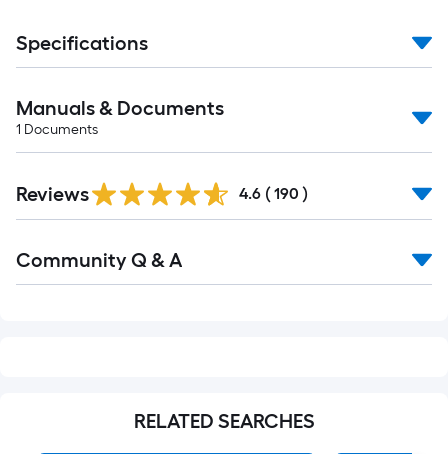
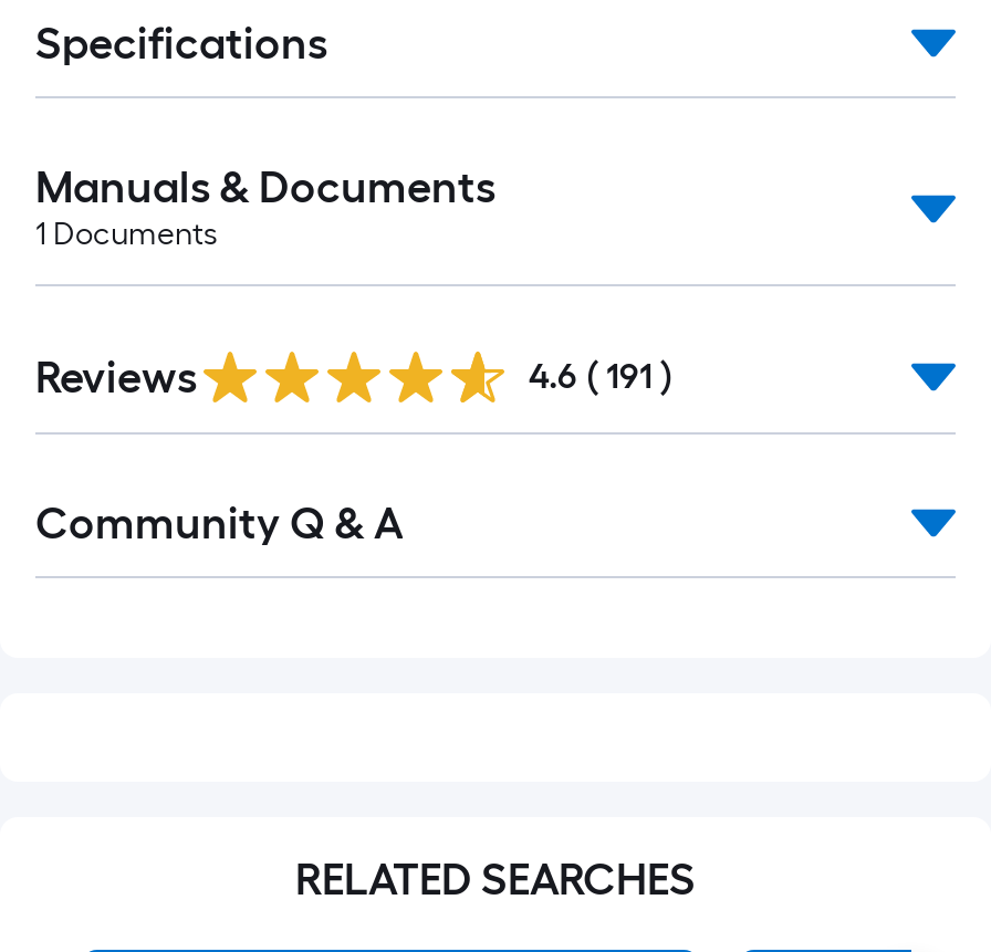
- 4.6 ( 190 )
+ 4.6 ( 191 )
